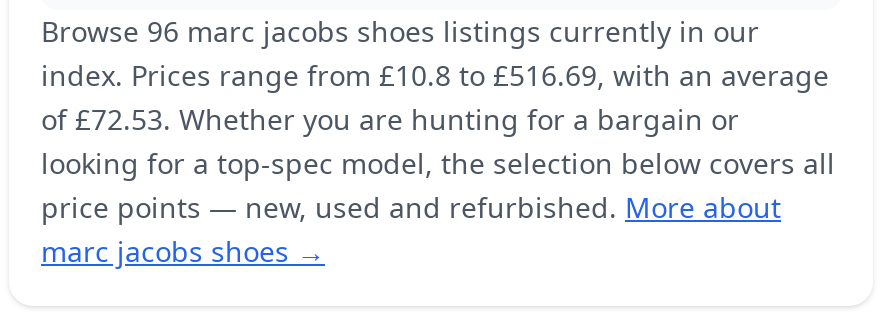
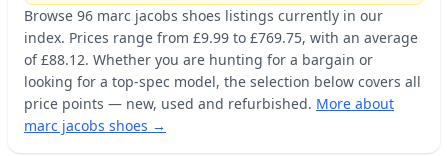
- index. Prices range from £10.8 to £516.69, with an average
+ index. Prices range from £9.99 to £769.75, with an average

- of £72.53. Whether you are hunting for a bargain or
+ of £88.12. Whether you are hunting for a bargain or
